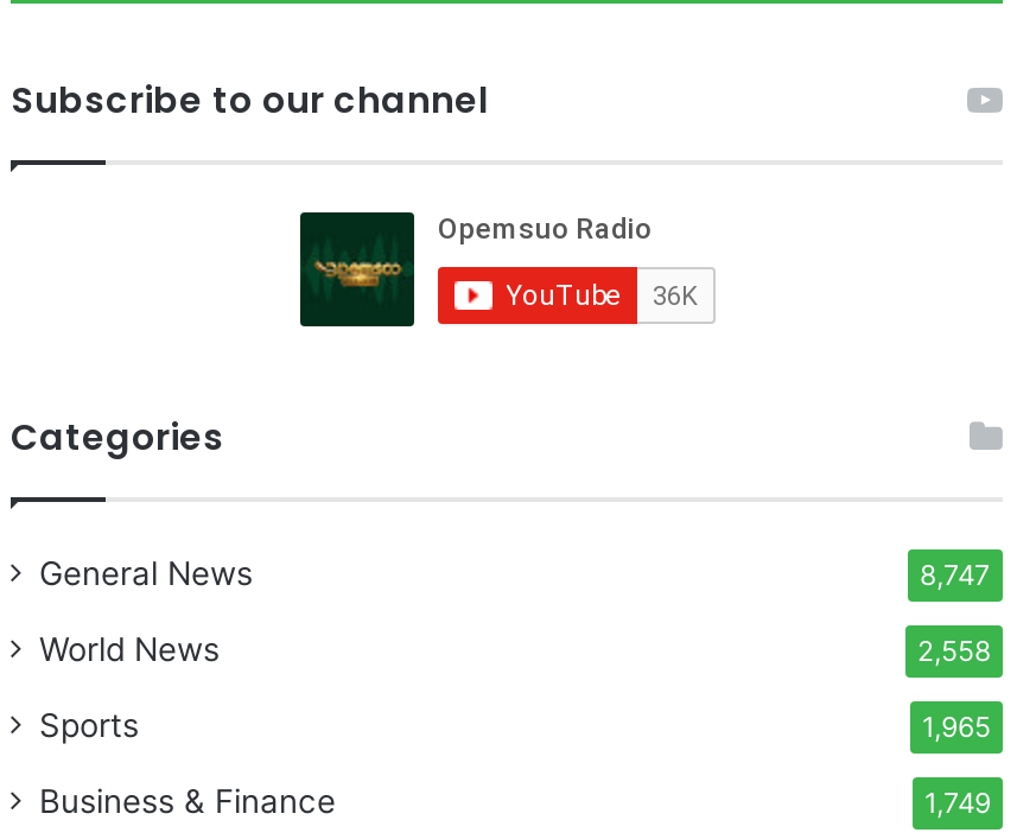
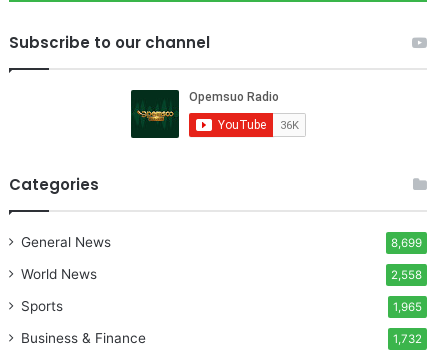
- 8,747
+ 8,699

- 1,749
+ 1,732
